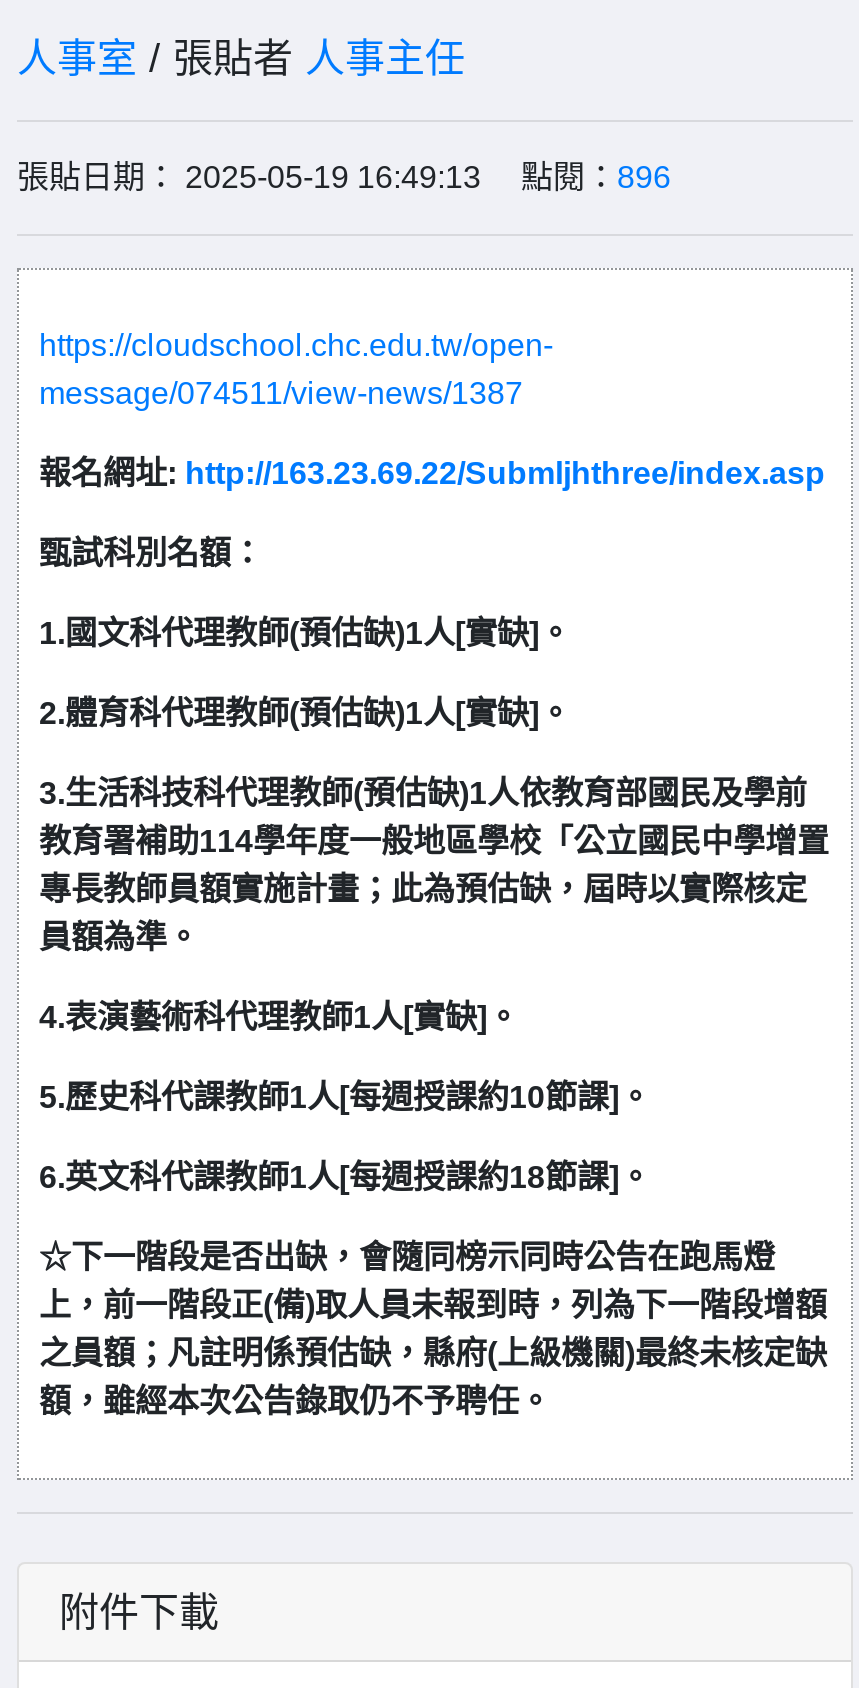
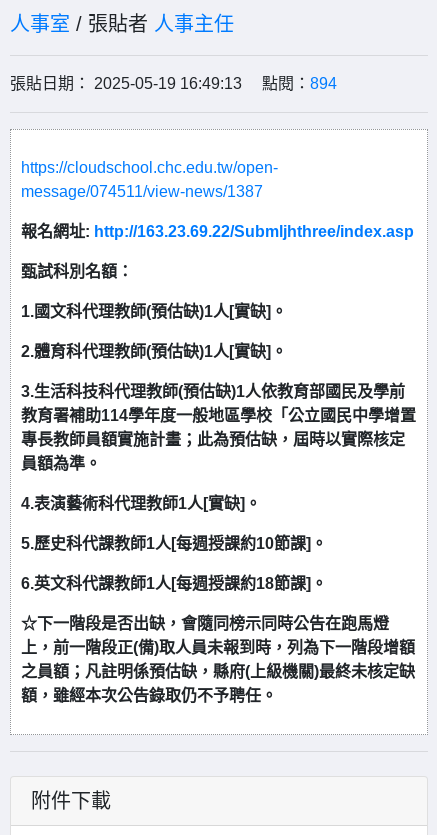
- 張貼日期： 2025-05-19 16:49:13 點閱：896
+ 張貼日期： 2025-05-19 16:49:13 點閱：894
